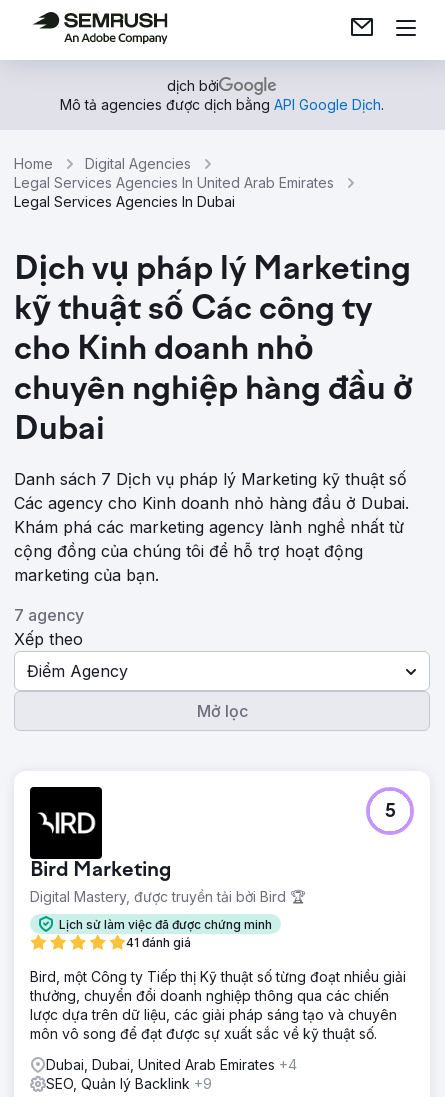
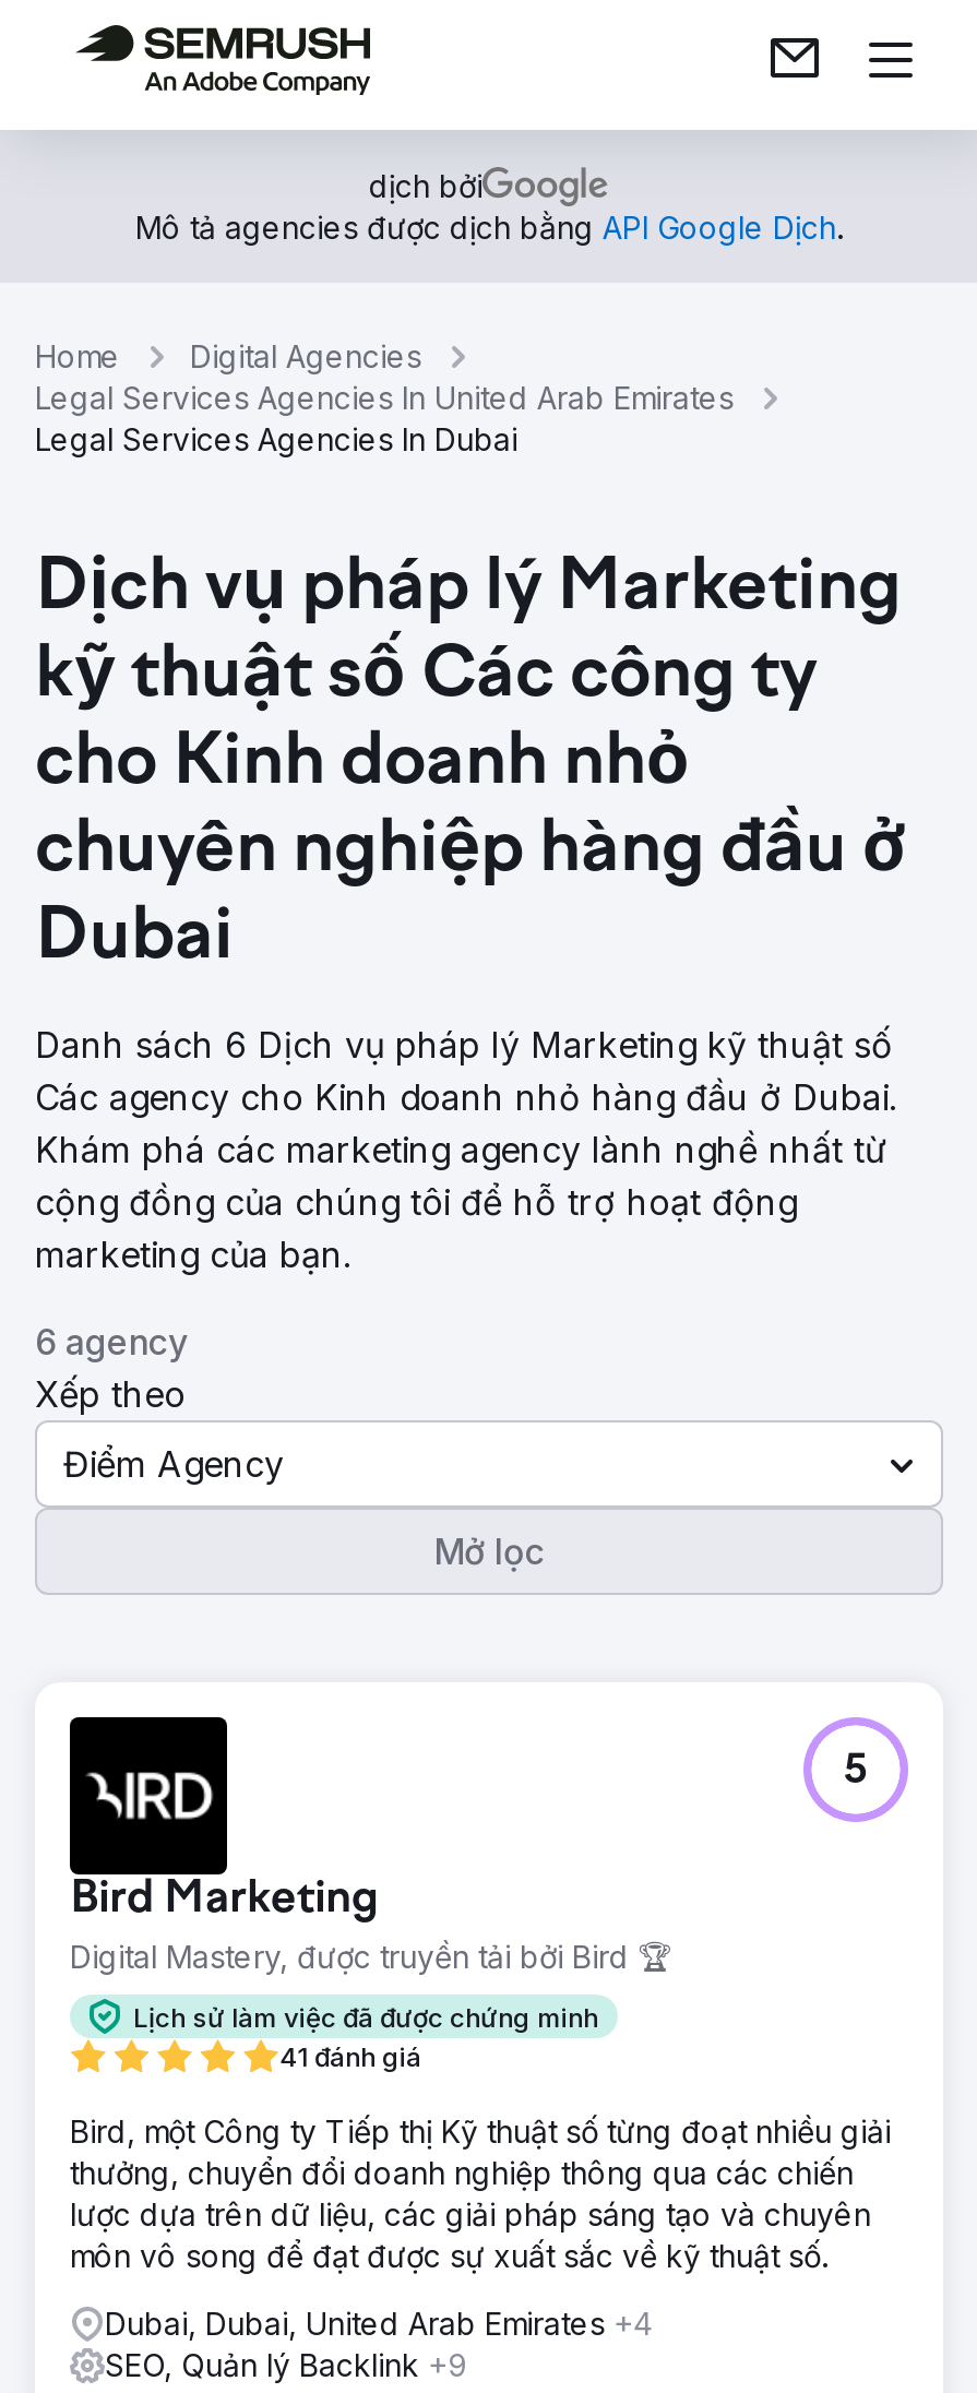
- Danh sách 7 Dịch vụ pháp lý Marketing kỹ thuật số
+ Danh sách 6 Dịch vụ pháp lý Marketing kỹ thuật số

- 7 agency
+ 6 agency
